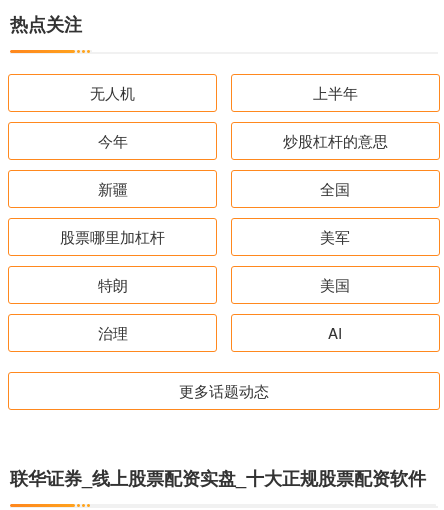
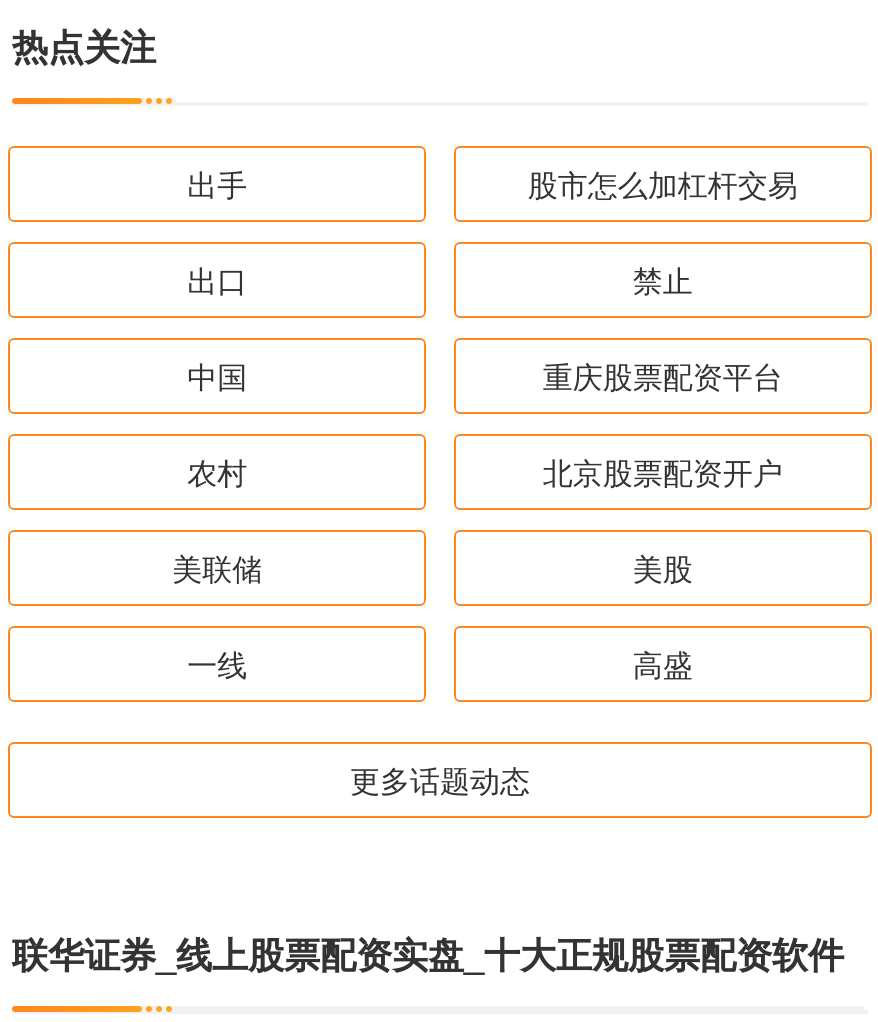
- 无人机
- 上半年
+ 出手
+ 股市怎么加杠杆交易

- 今年
- 炒股杠杆的意思
+ 出口
+ 禁止

- 新疆
- 全国
+ 中国
+ 重庆股票配资平台

- 股票哪里加杠杆
- 美军
+ 农村
+ 北京股票配资开户

- 特朗
- 美国
+ 美联储
+ 美股

- 治理
- AI
+ 一线
+ 高盛
